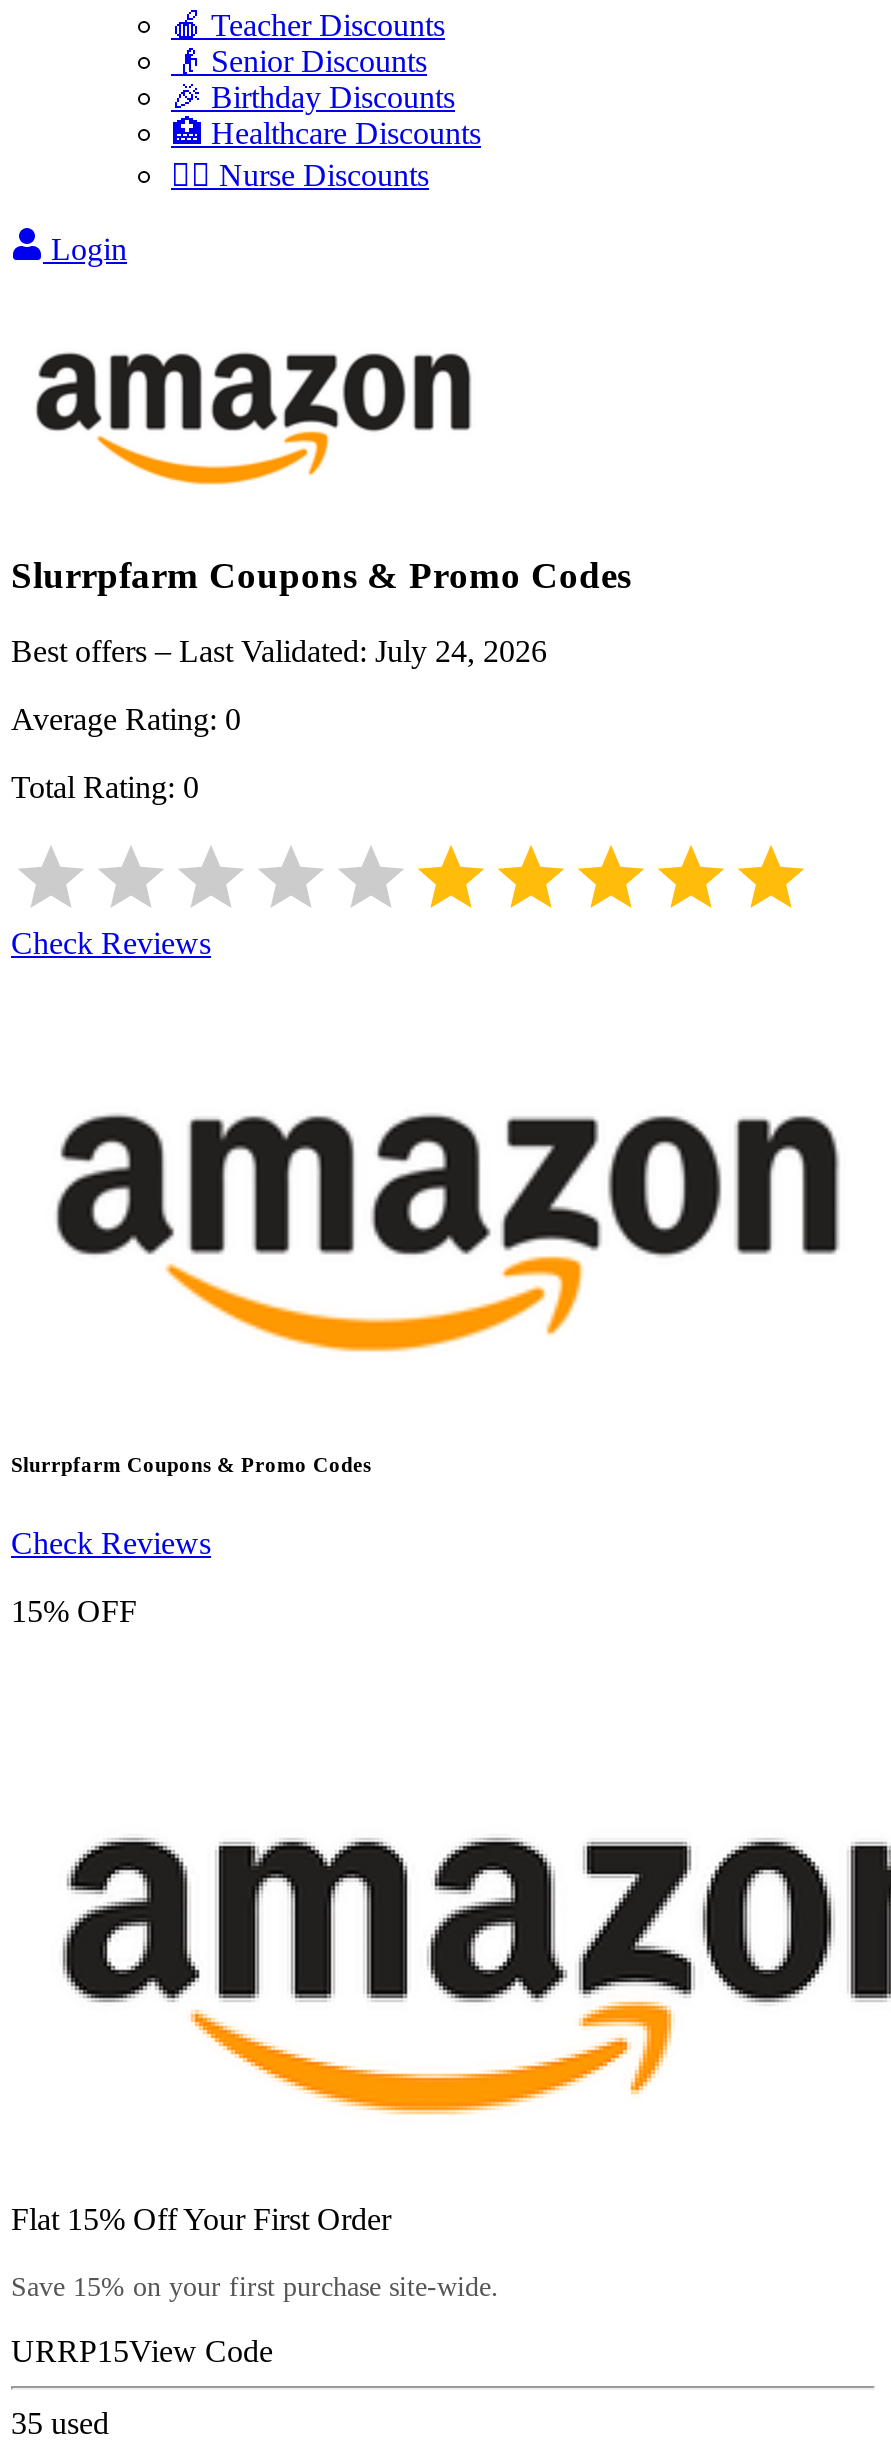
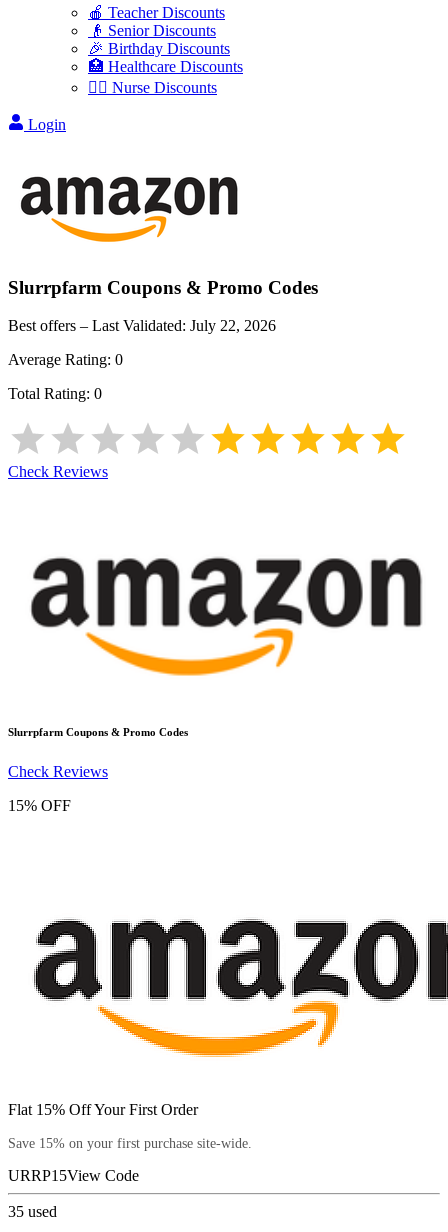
- Best offers – Last Validated: July 24, 2026
+ Best offers – Last Validated: July 22, 2026
